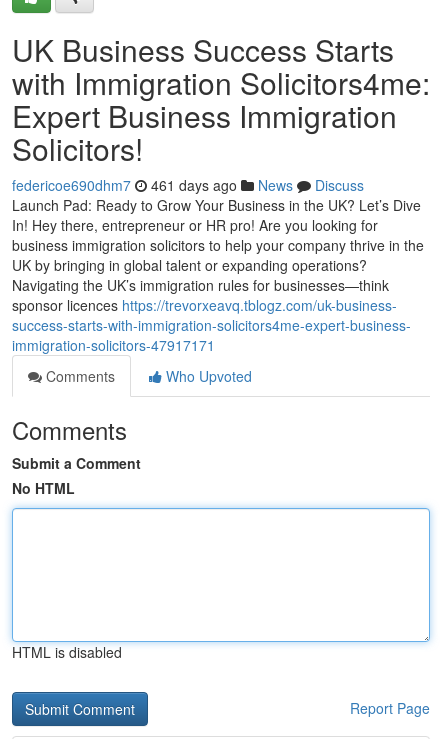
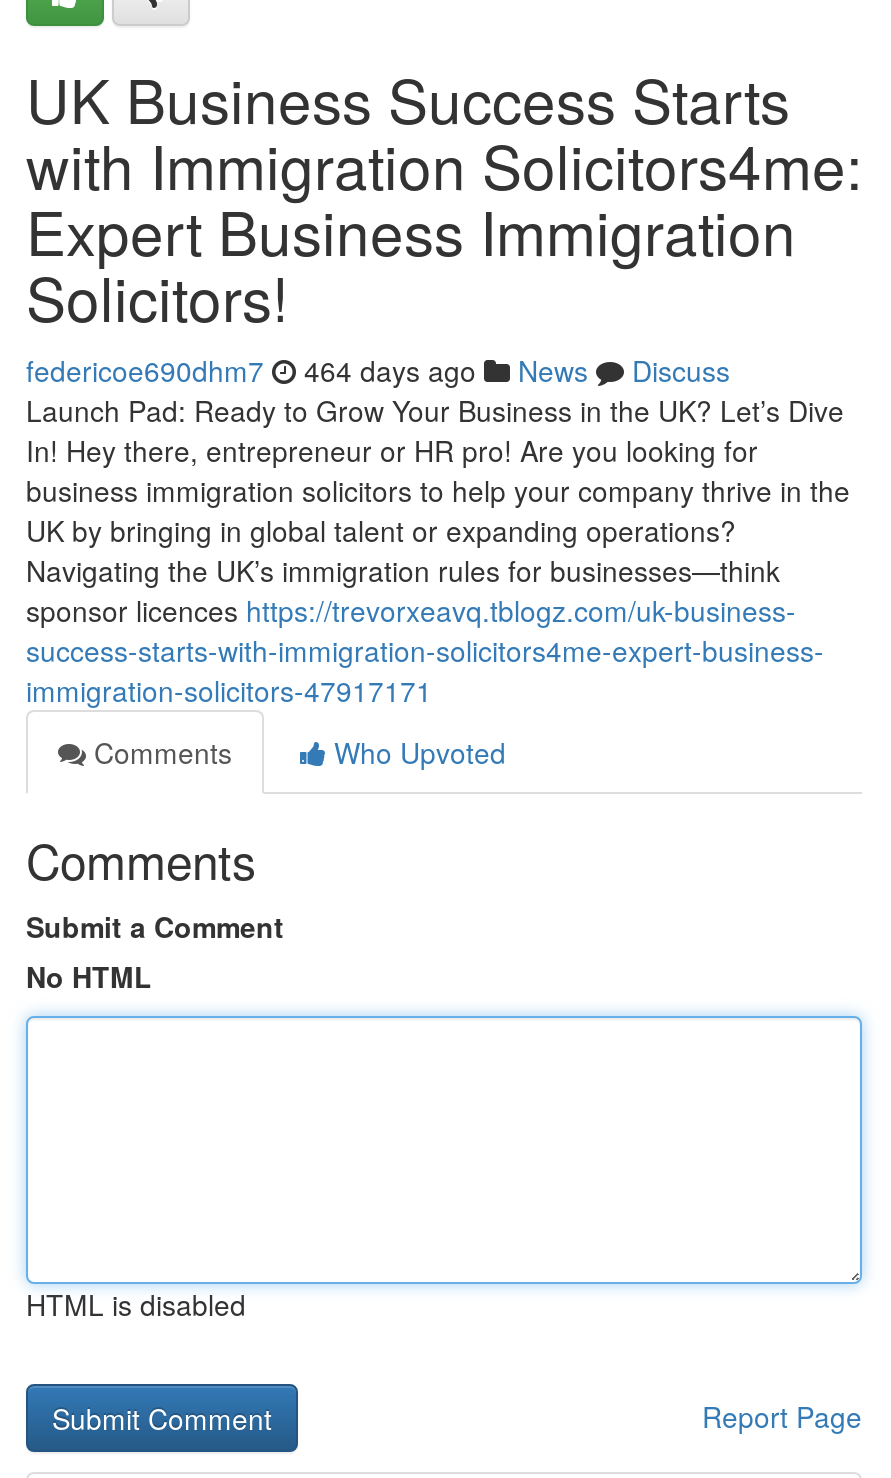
- federicoe690dhm7 461 days ago News Discuss
+ federicoe690dhm7 464 days ago News Discuss
